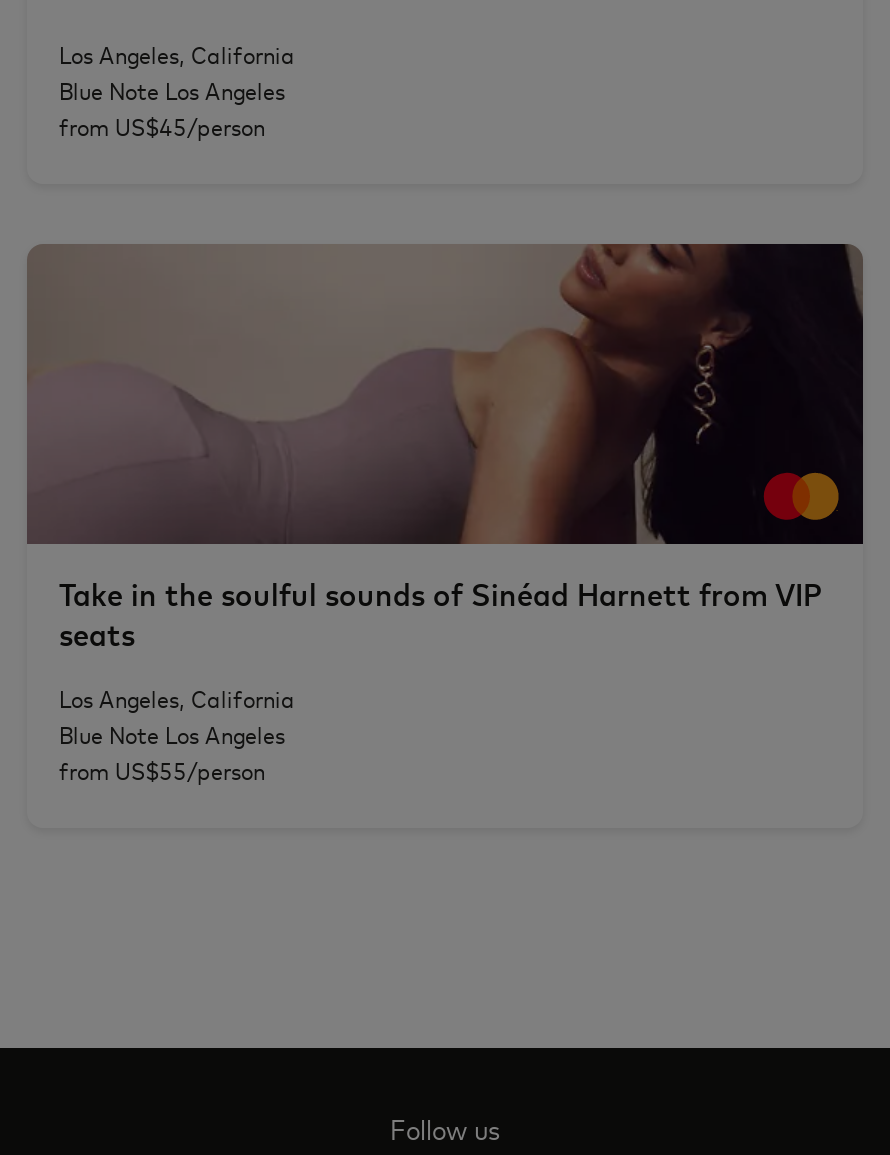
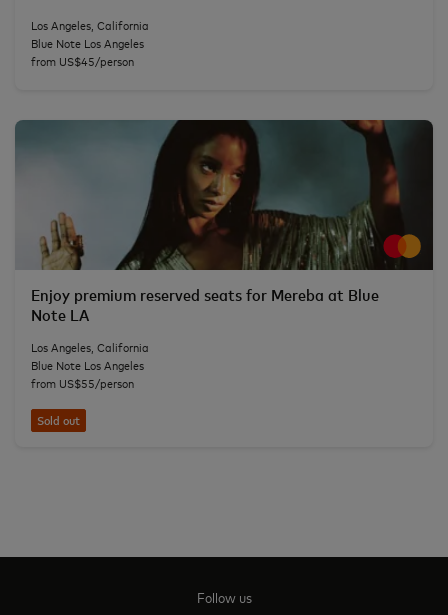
- [image]
- Take in the soulful sounds of Sinéad Harnett from VIP
- seats
+ [image]
+ Enjoy premium reserved seats for Mereba at Blue
+ Note LA

+ Sold out
